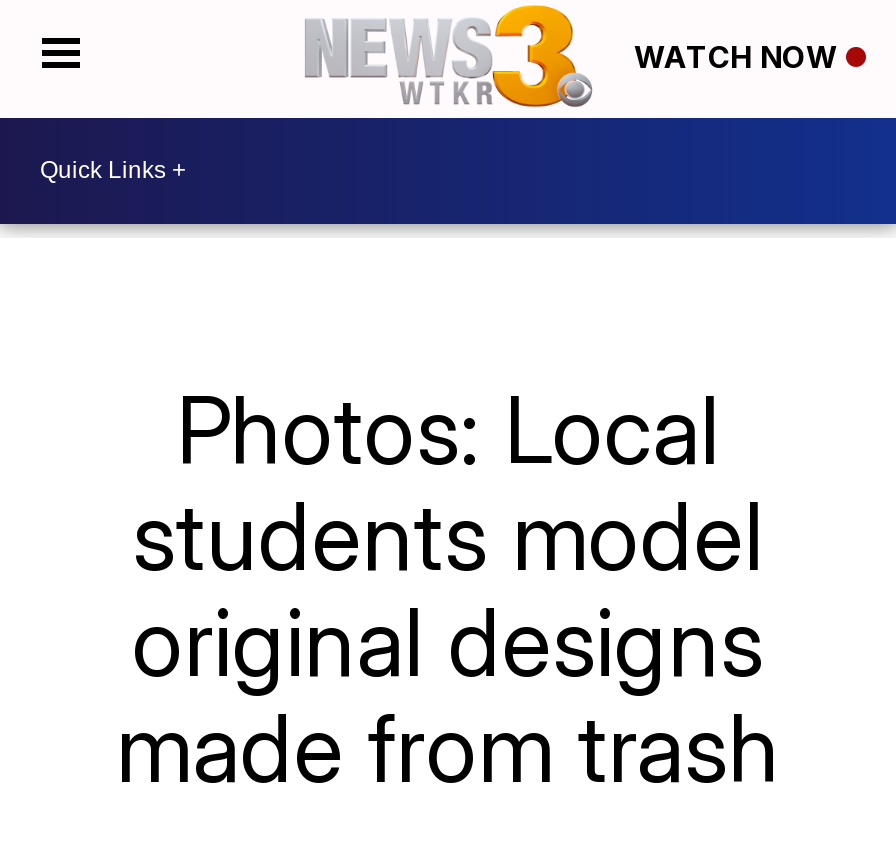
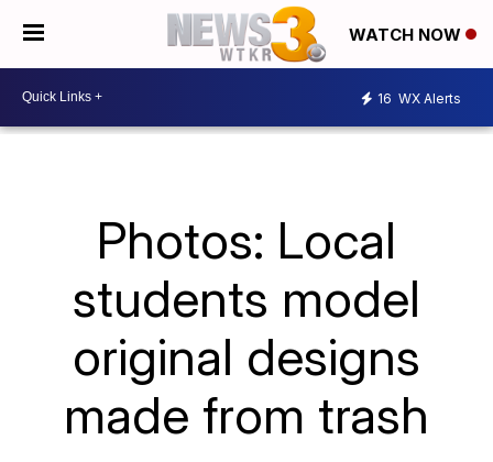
+ 16 WX Alerts
